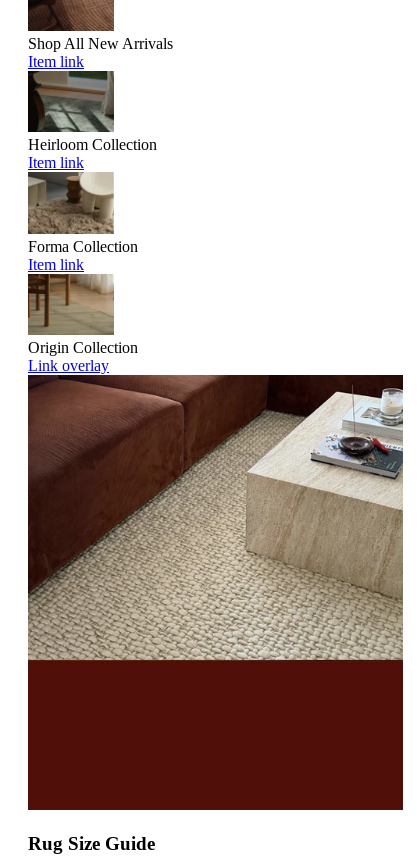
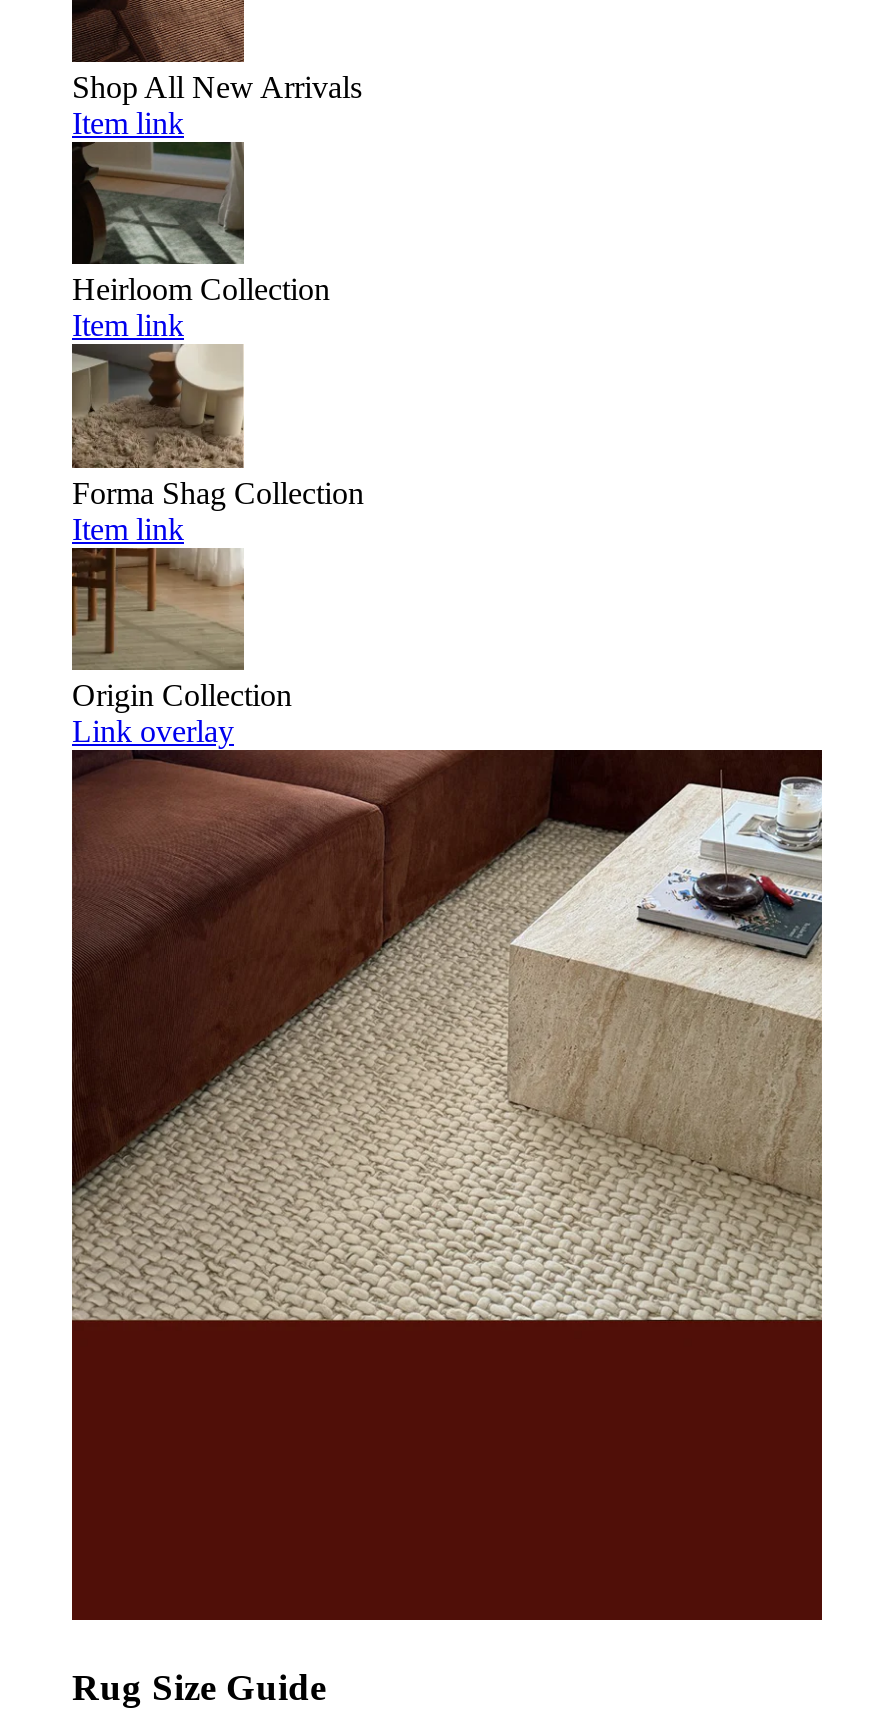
- Forma Collection
+ Forma Shag Collection
